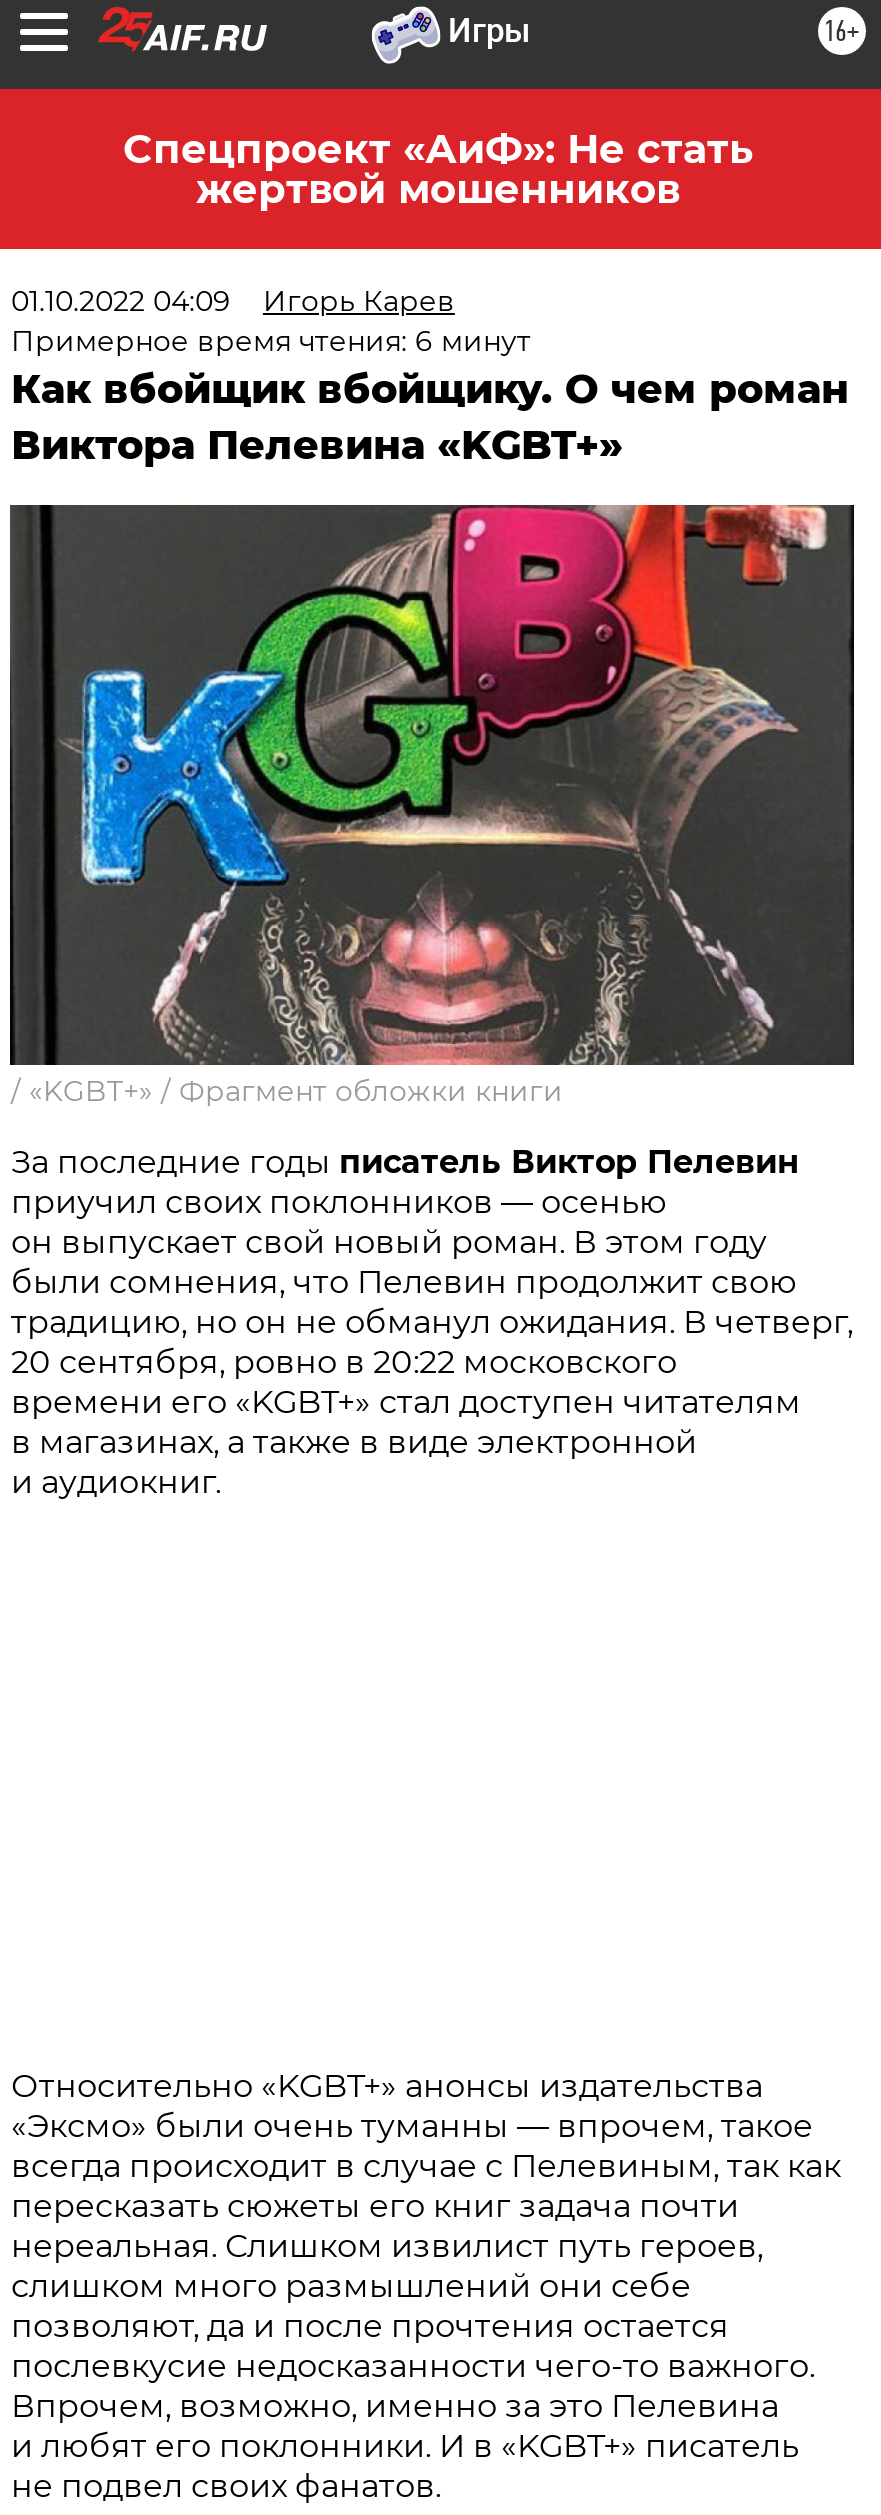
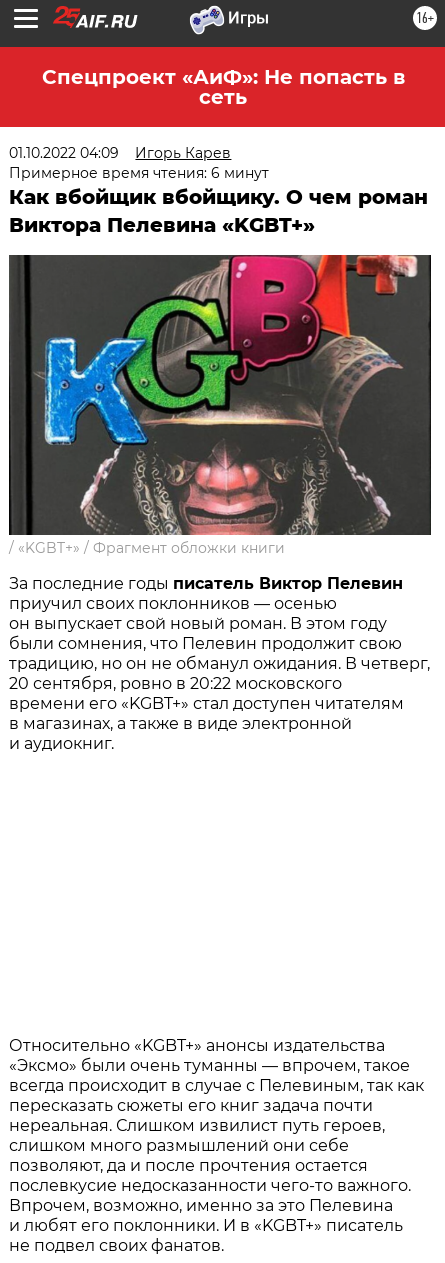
- Спецпроект «АиФ»: Не стать
- жертвой мошенников
+ Спецпроект «АиФ»: Не попасть в
+ сеть
